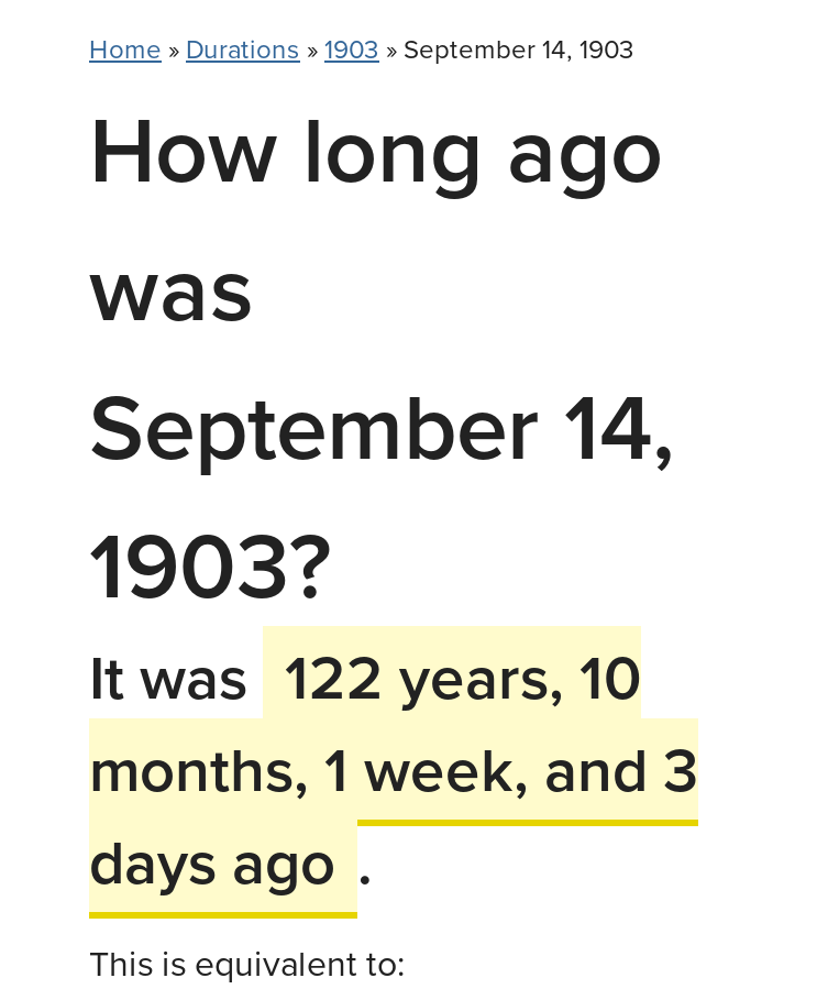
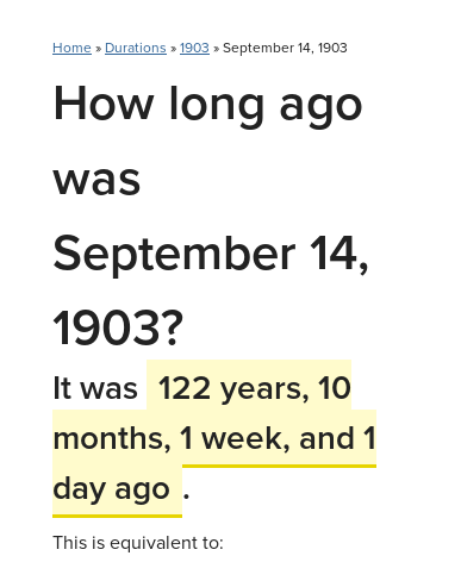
- months, 1 week, and 3
+ months, 1 week, and 1

- days ago .
+ day ago .
